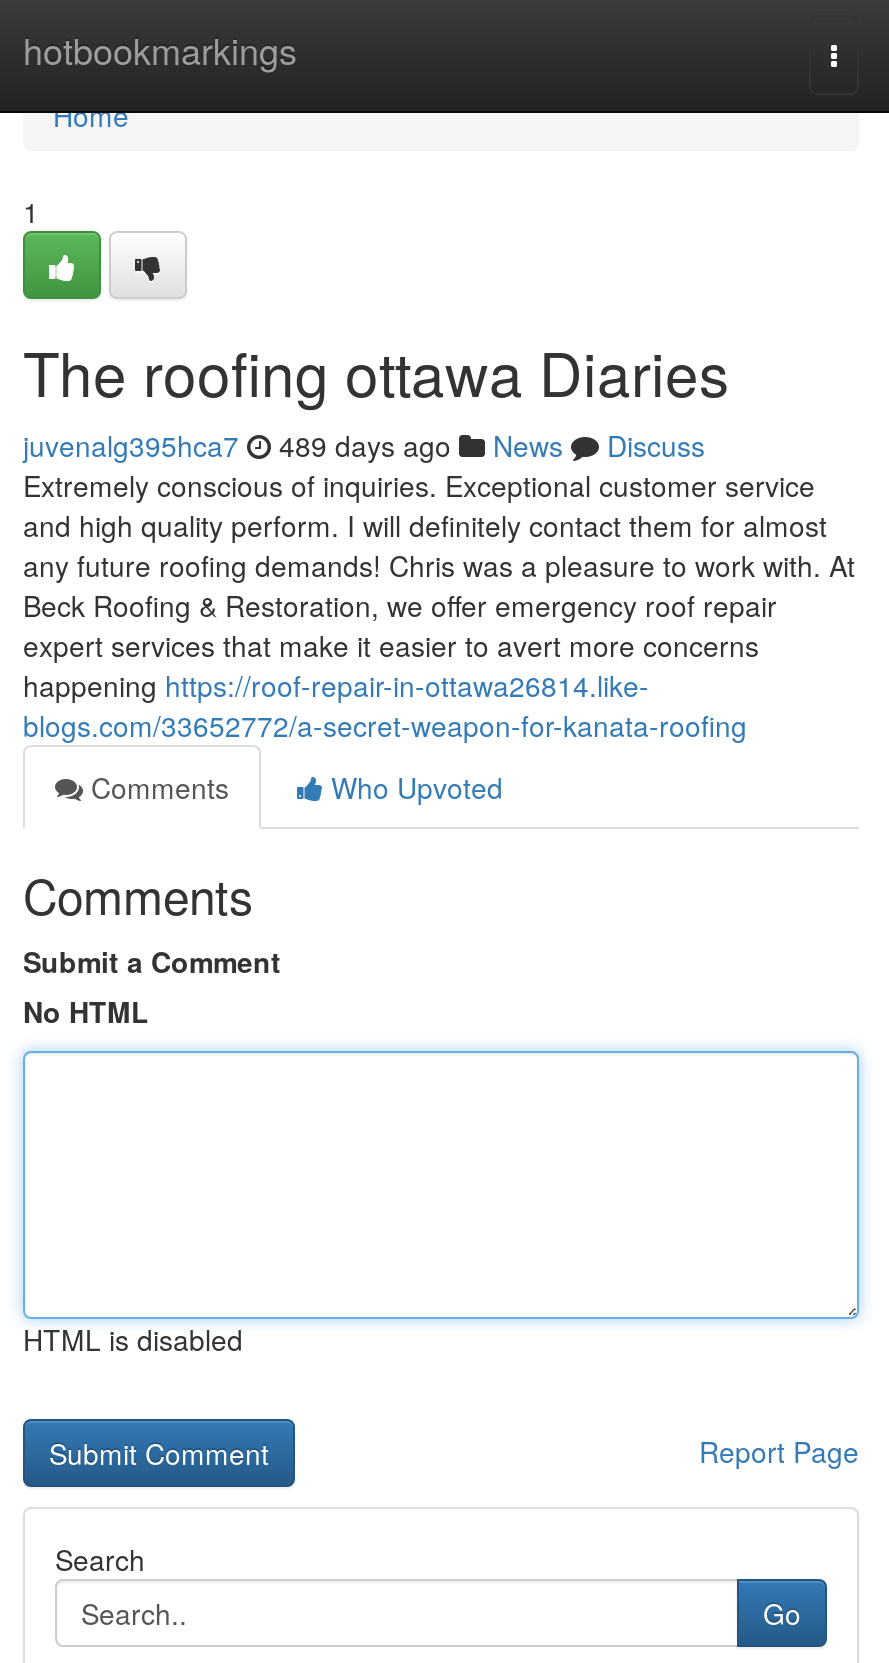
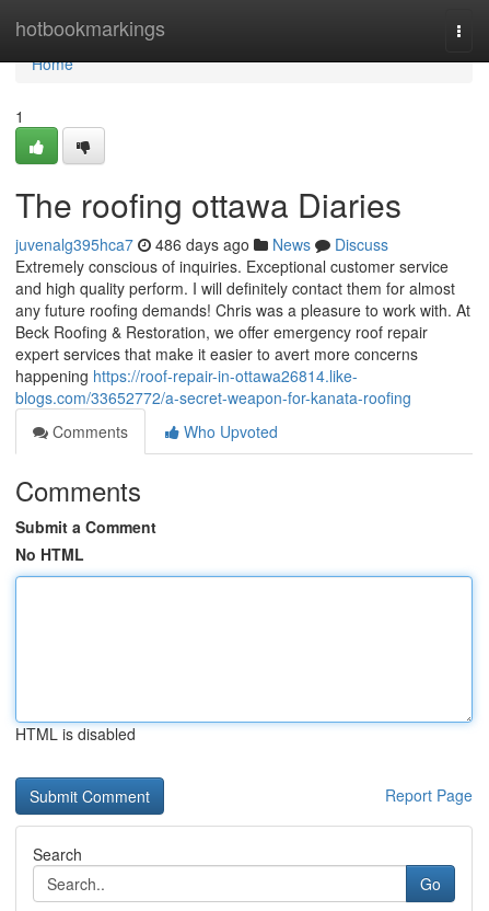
- juvenalg395hca7 489 days ago News Discuss
+ juvenalg395hca7 486 days ago News Discuss
